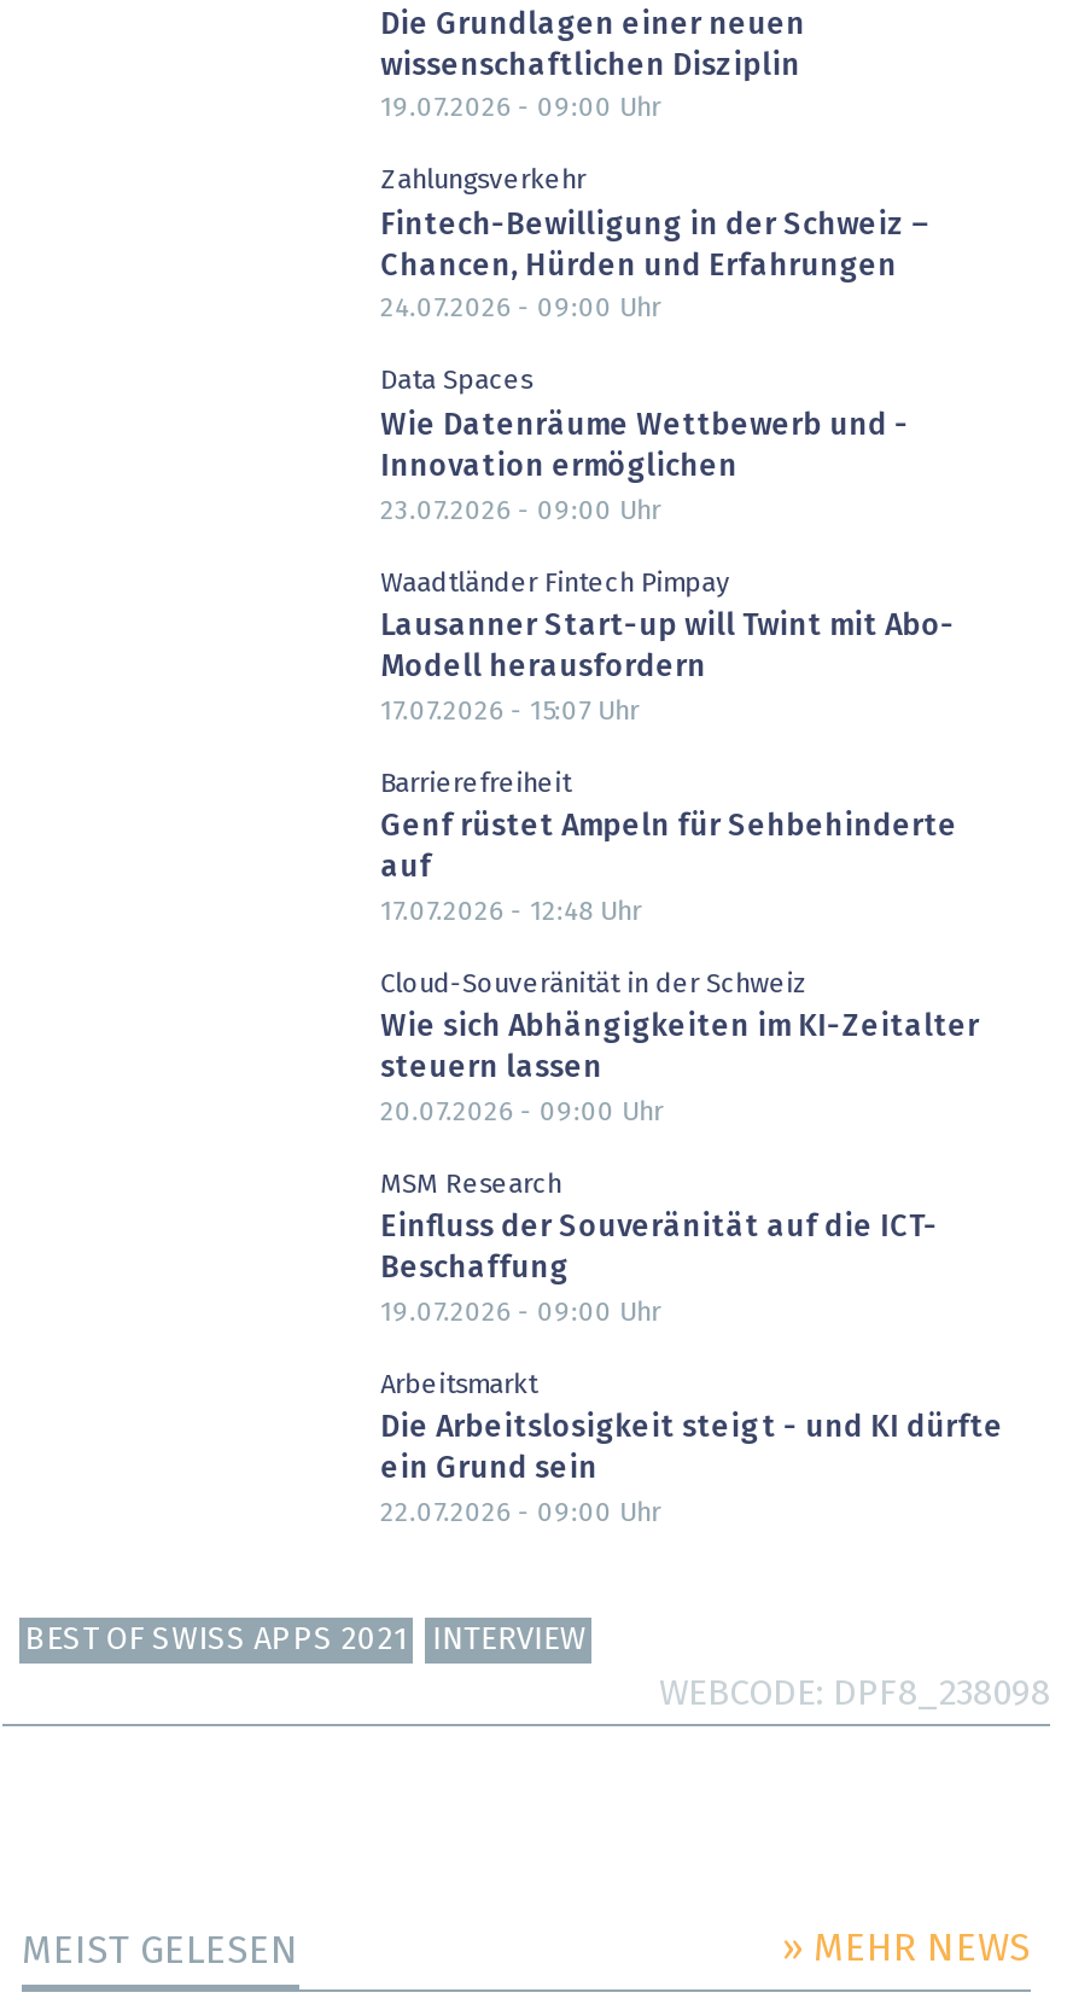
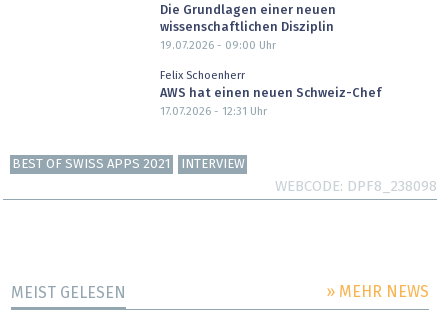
- Zahlungsverkehr
- Fintech-Bewilligung in der Schweiz –
- Chancen, Hürden und Erfahrungen
- 24.07.2026 - 09:00 Uhr
- Data Spaces
- Wie Datenräume Wettbewerb und
- Innovation ermöglichen
- 23.07.2026 - 09:00 Uhr
- Waadtländer Fintech Pimpay
- Lausanner Start-up will Twint mit Abo-
- Modell herausfordern
- 17.07.2026 - 15:07 Uhr
- Barrierefreiheit
- Genf rüstet Ampeln für Sehbehinderte
- auf
- 17.07.2026 - 12:48 Uhr
- Cloud-Souveränität in der Schweiz
- Wie sich Abhängigkeiten im KI-Zeitalter
- steuern lassen
- 20.07.2026 - 09:00 Uhr
- MSM Research
- Einfluss der Souveränität auf die ICT-
- Beschaffung
- 19.07.2026 - 09:00 Uhr
- Arbeitsmarkt
- Die Arbeitslosigkeit steigt - und KI dürfte
- ein Grund sein
- 22.07.2026 - 09:00 Uhr
+ Felix Schoenherr
+ AWS hat einen neuen Schweiz-Chef
+ 17.07.2026 - 12:31 Uhr
